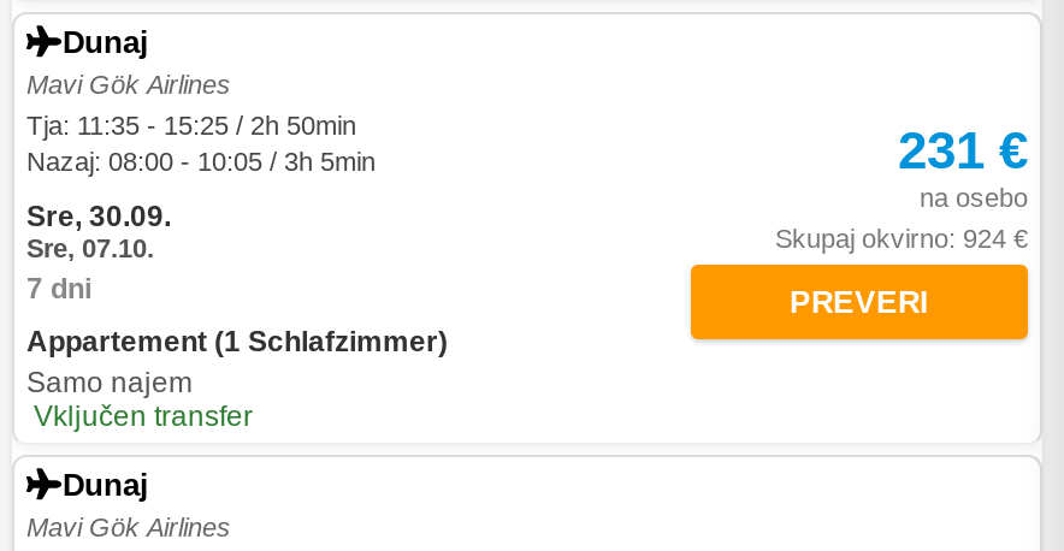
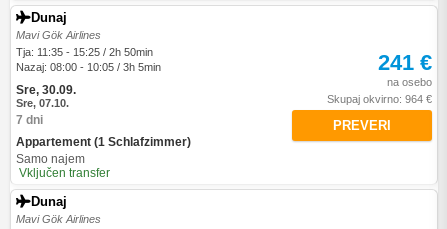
- 231 €
+ 241 €

- Skupaj okvirno: 924 €
+ Skupaj okvirno: 964 €
